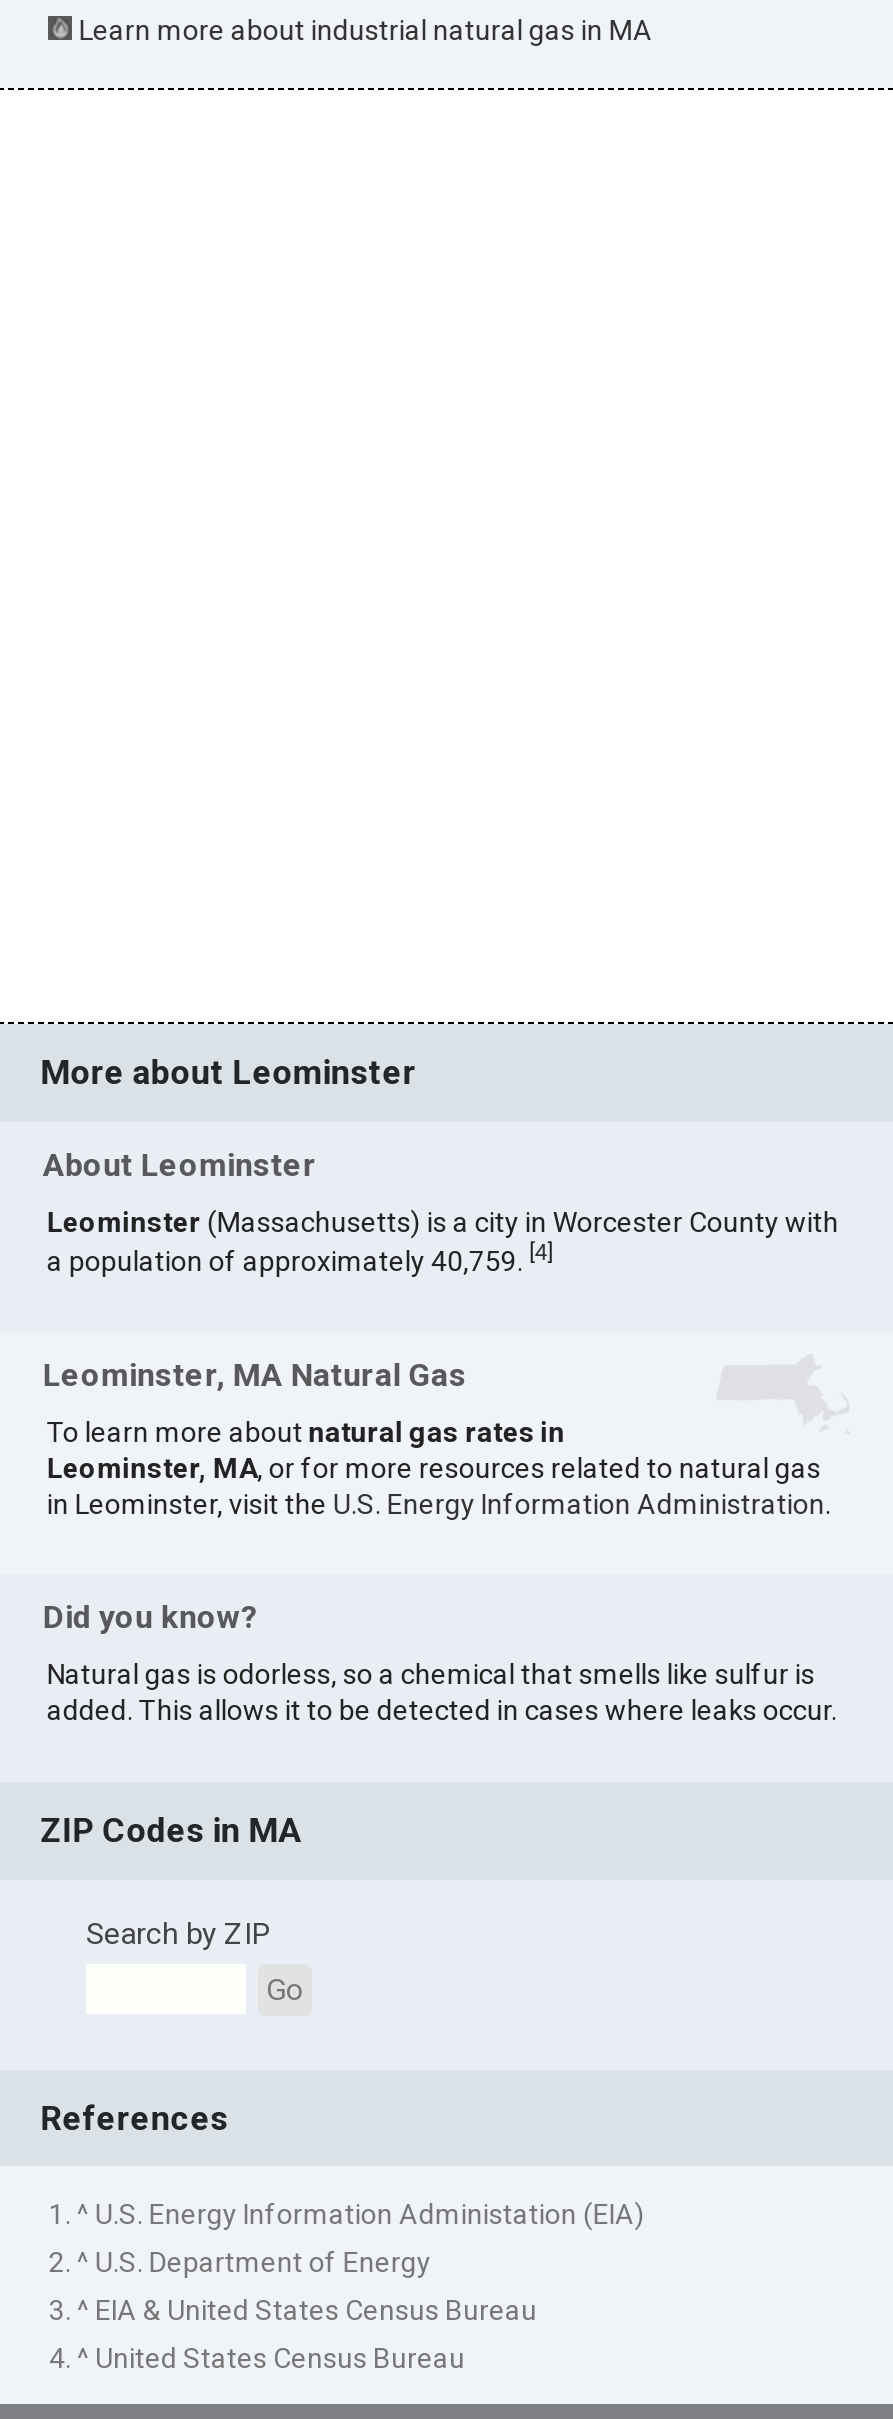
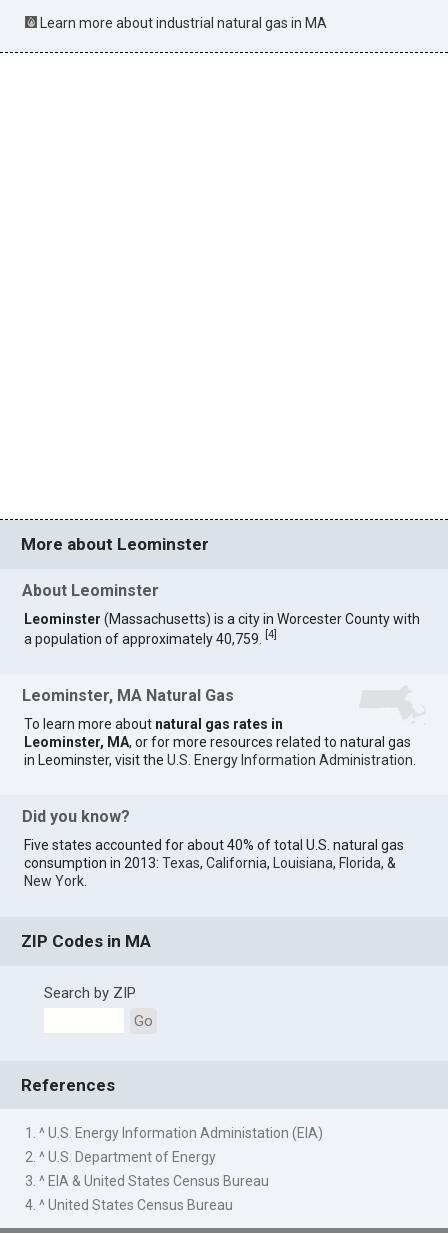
- Natural gas is odorless, so a chemical that smells like sulfur is
- added. This allows it to be detected in cases where leaks occur.
+ Five states accounted for about 40% of total U.S. natural gas
+ consumption in 2013: Texas, California, Louisiana, Florida, &
+ New York.
